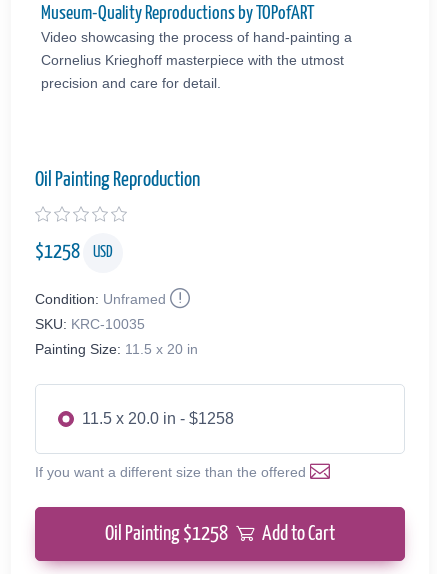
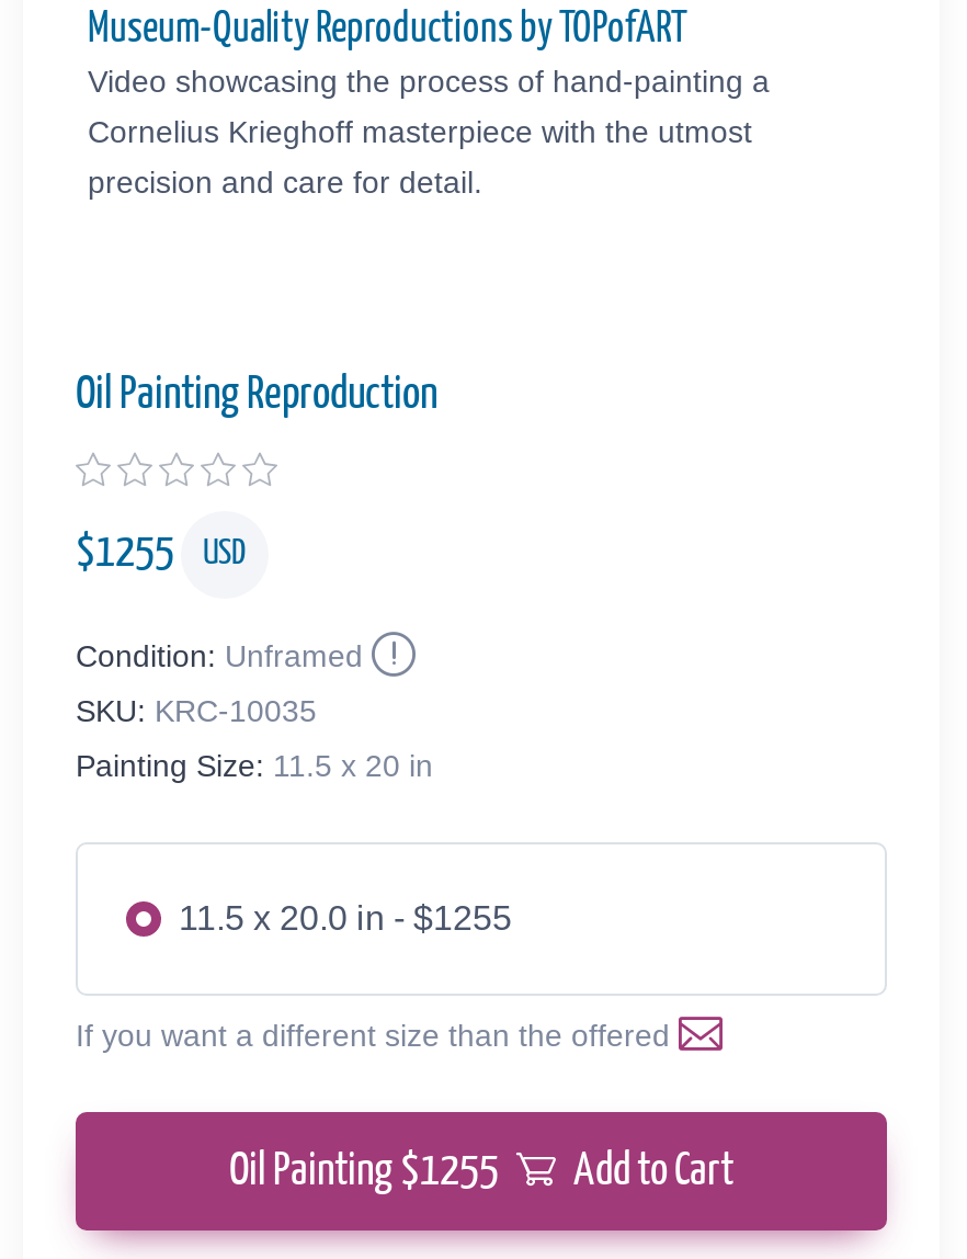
- $1258 USD
+ $1255 USD

- 11.5 x 20.0 in - $1258
+ 11.5 x 20.0 in - $1255

- Oil Painting $1258 Add to Cart
+ Oil Painting $1255 Add to Cart
